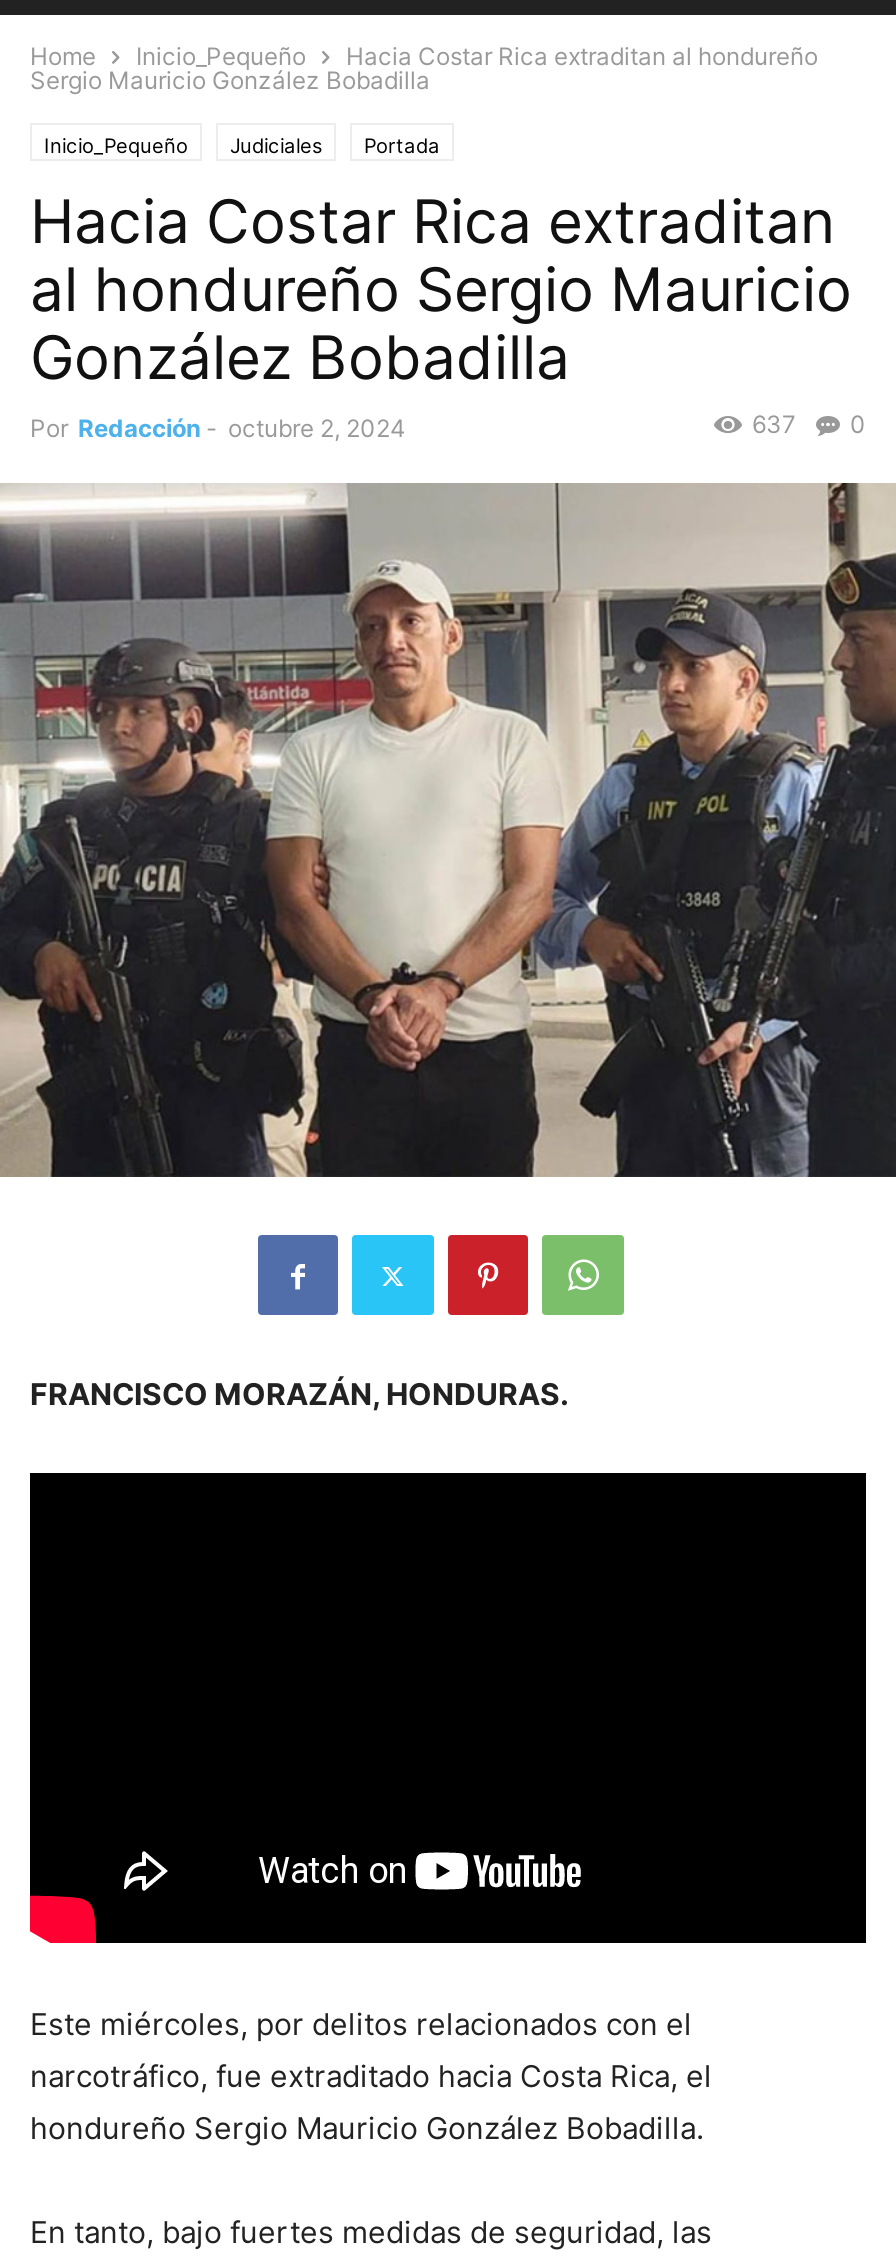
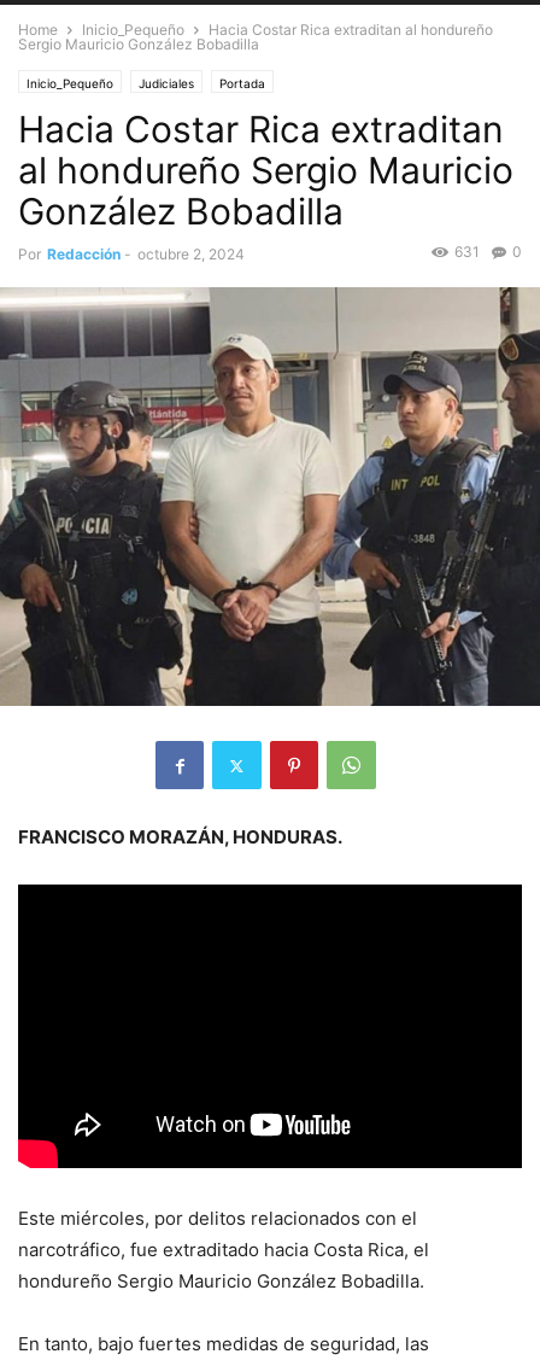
- 637 0
+ 631 0
